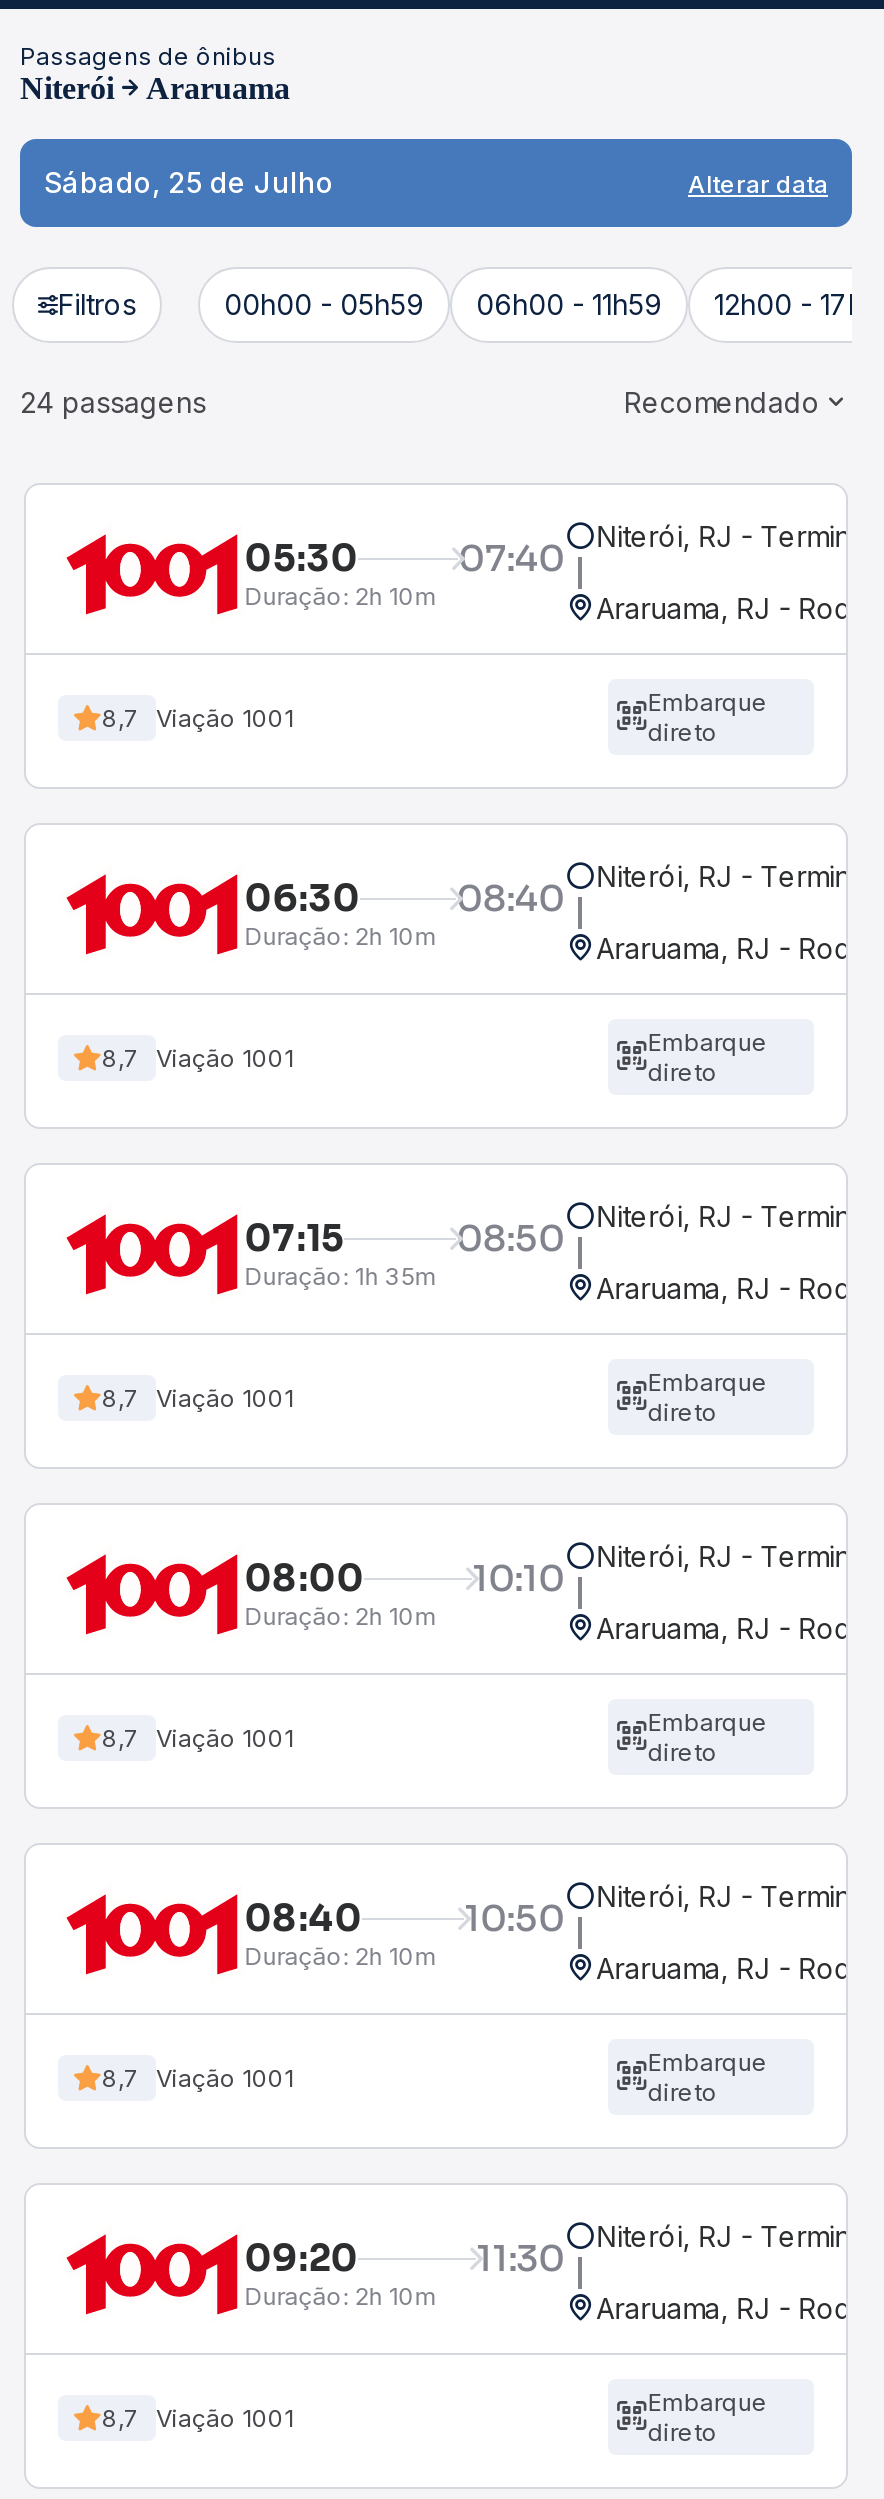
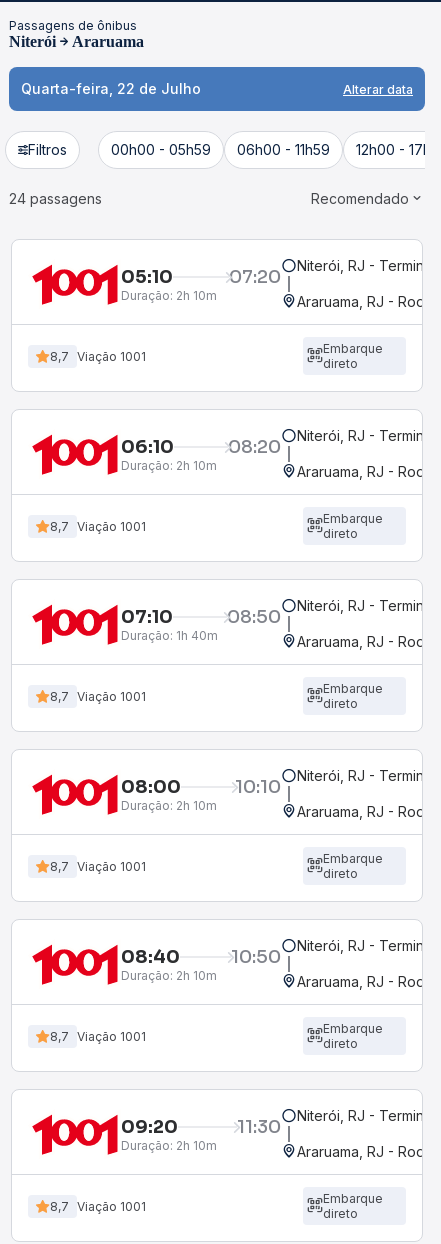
- Sábado, 25 de Julho
+ Quarta-feira, 22 de Julho

- 05:30
+ 05:10

- 07:40
+ 07:20

- 06:30
+ 06:10

- 08:40
+ 08:20

- 07:15
+ 07:10

- Duração: 1h 35m
+ Duração: 1h 40m
